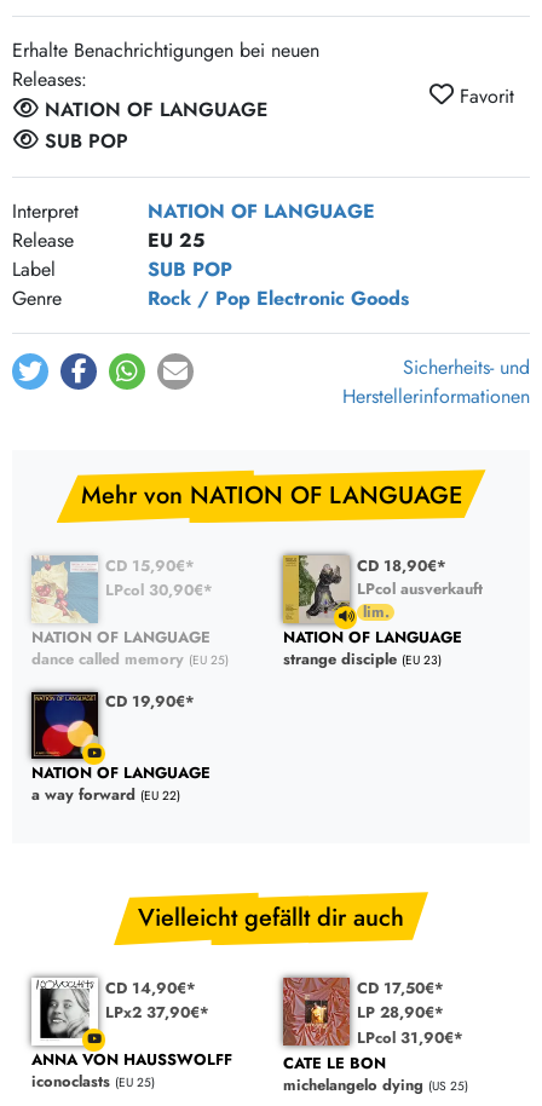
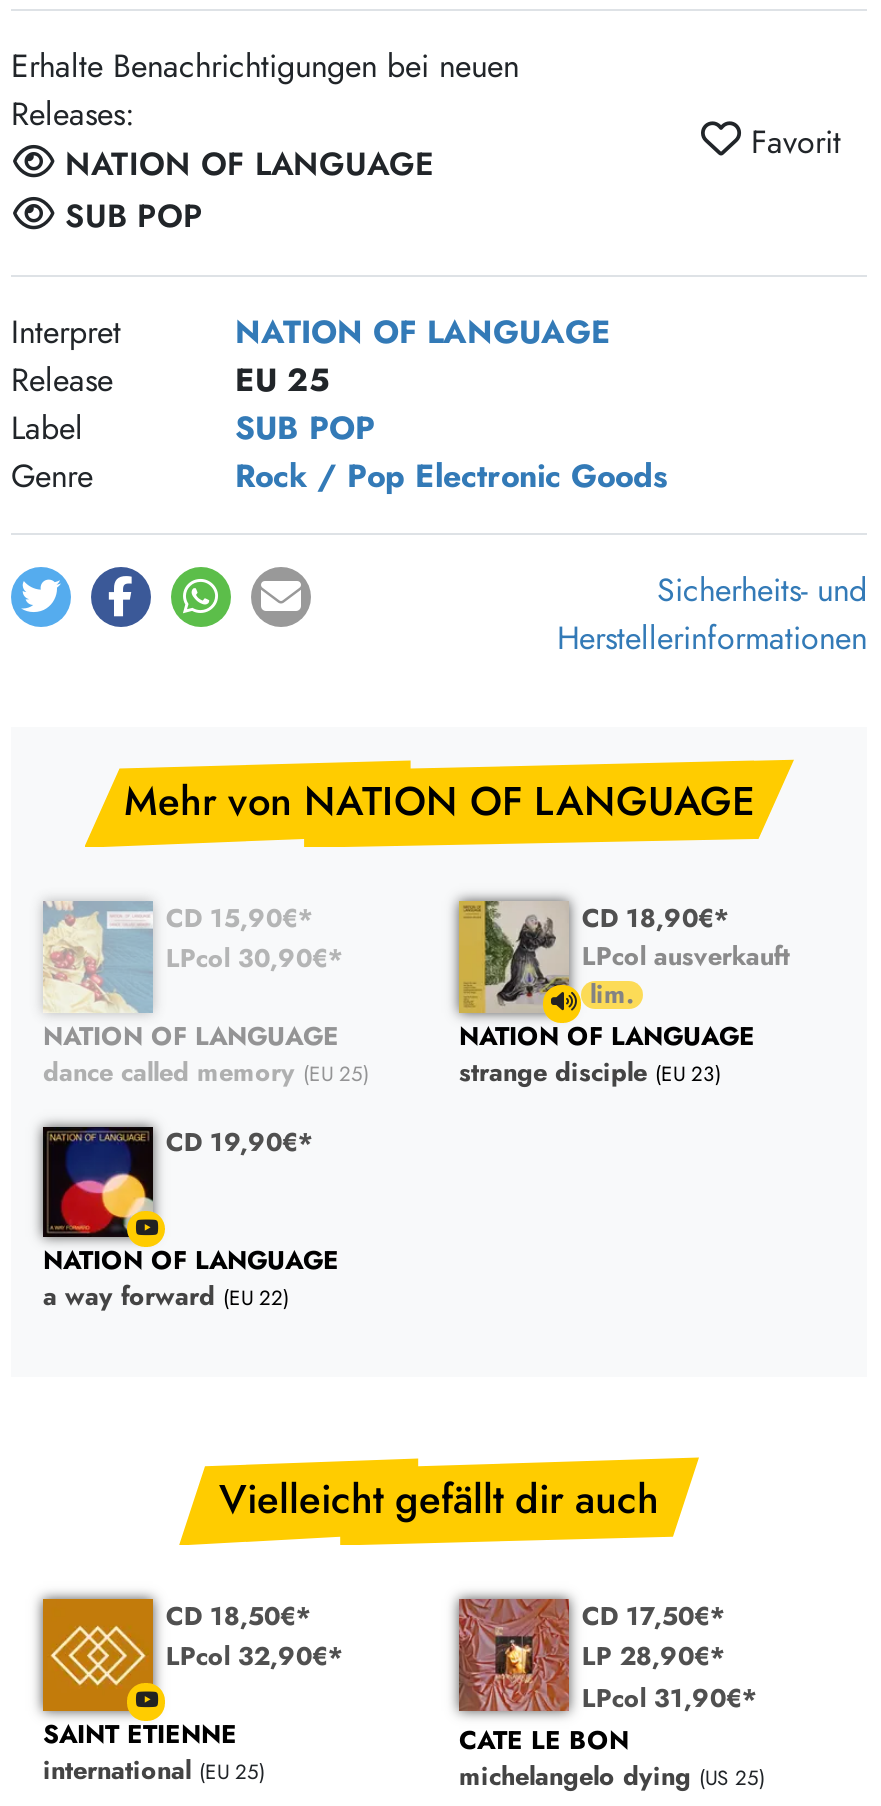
- [image]
- ANNA VON HAUSSWOLFF
- iconoclasts (EU 25)
+ [image]
+ SAINT ETIENNE
+ international (EU 25)

- CD 14,90€*
- LPx2 37,90€*
+ CD 18,50€*
+ LPcol 32,90€*
